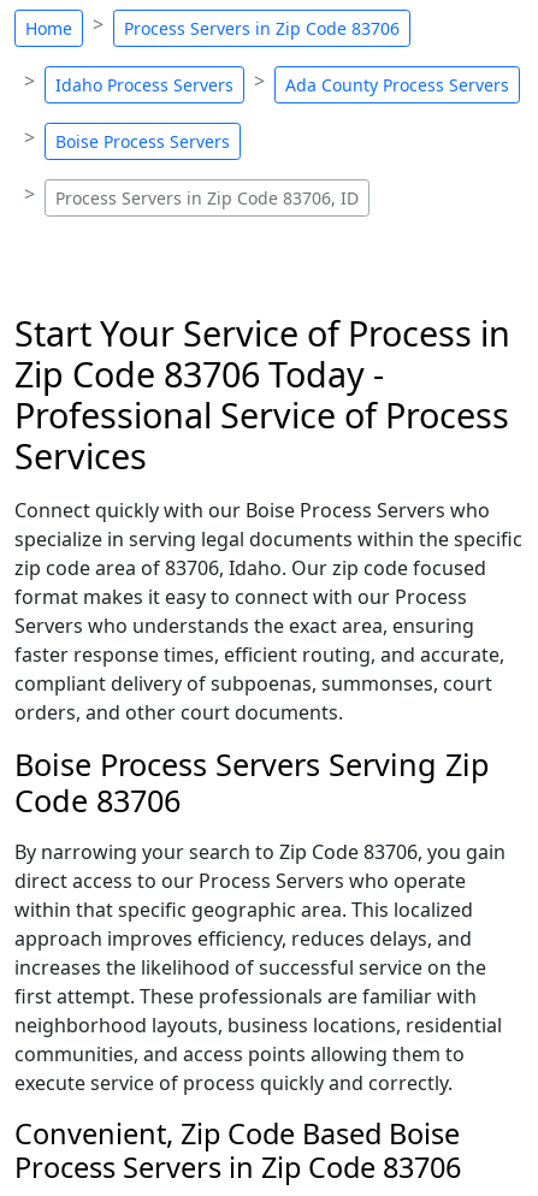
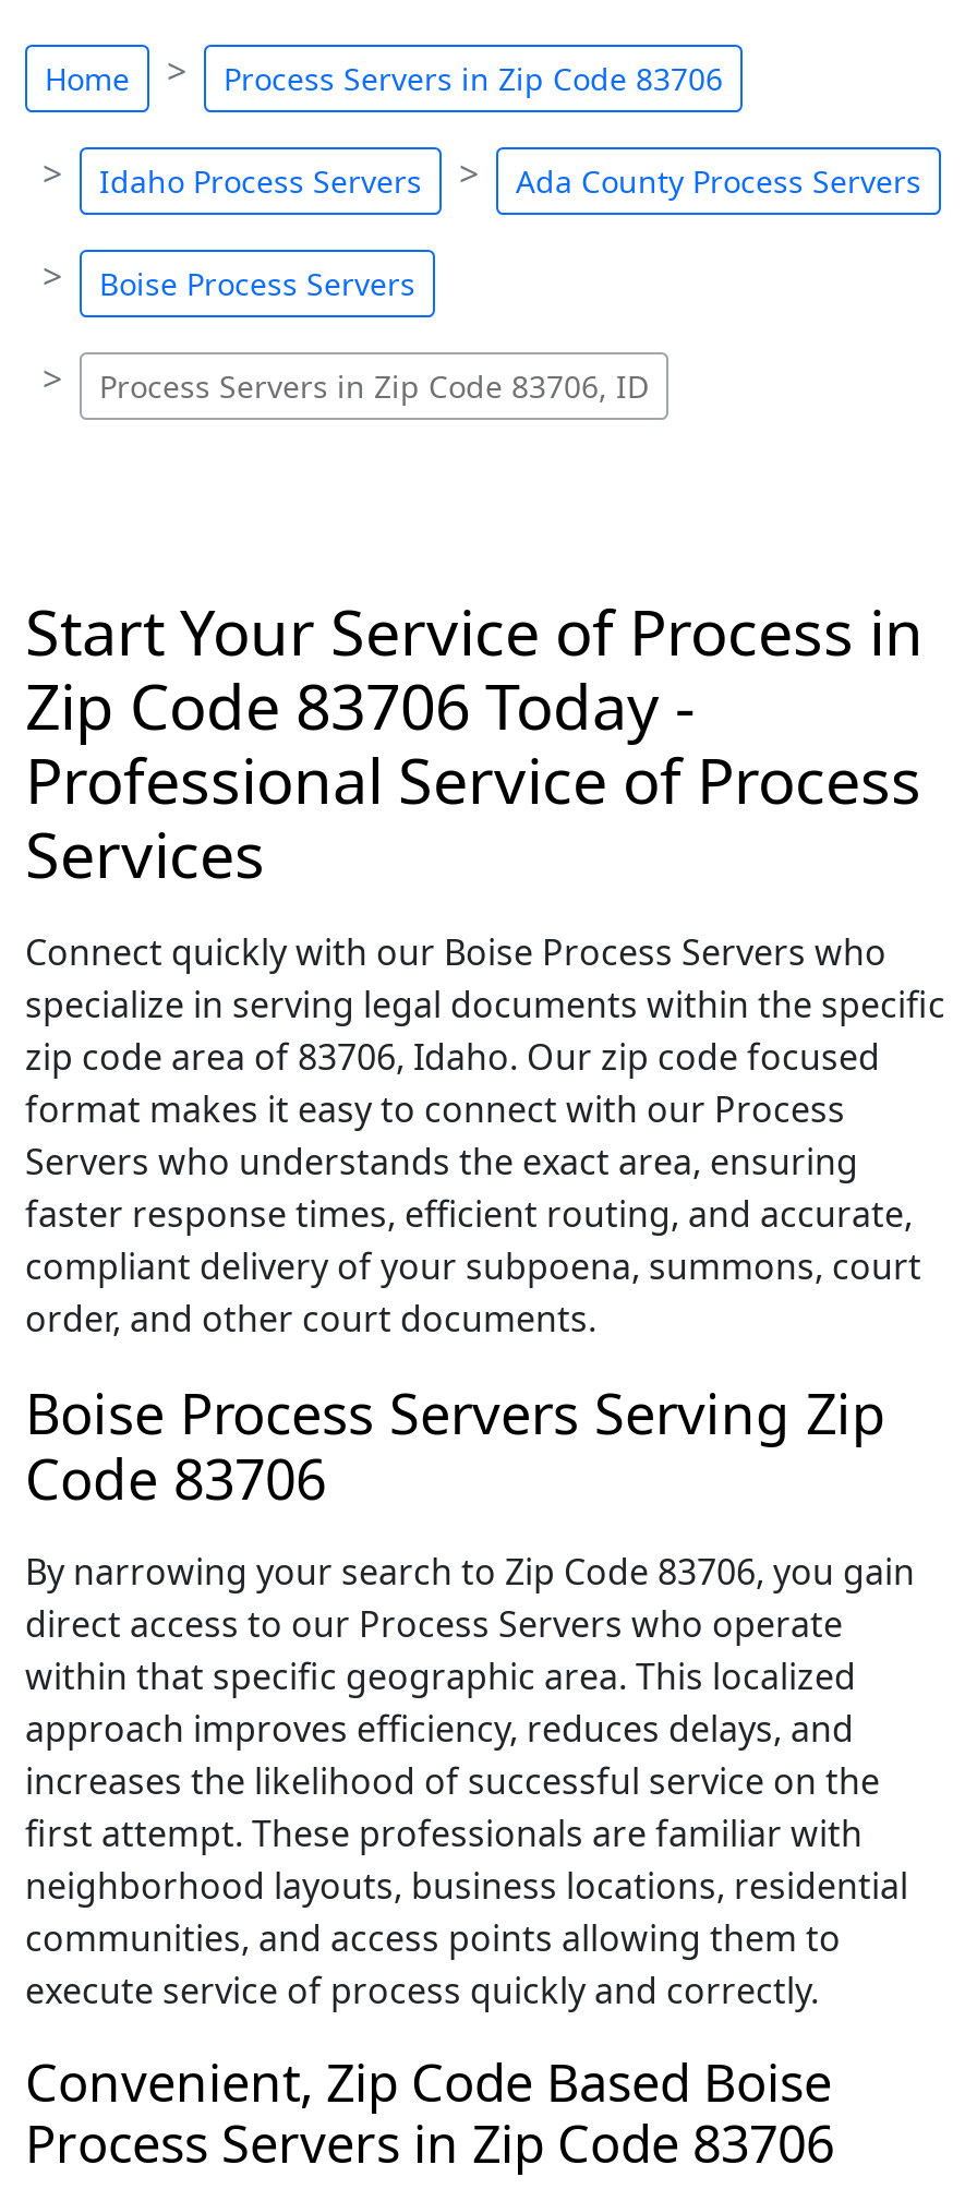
- compliant delivery of subpoenas, summonses, court
- orders, and other court documents.
+ compliant delivery of your subpoena, summons, court
+ order, and other court documents.
